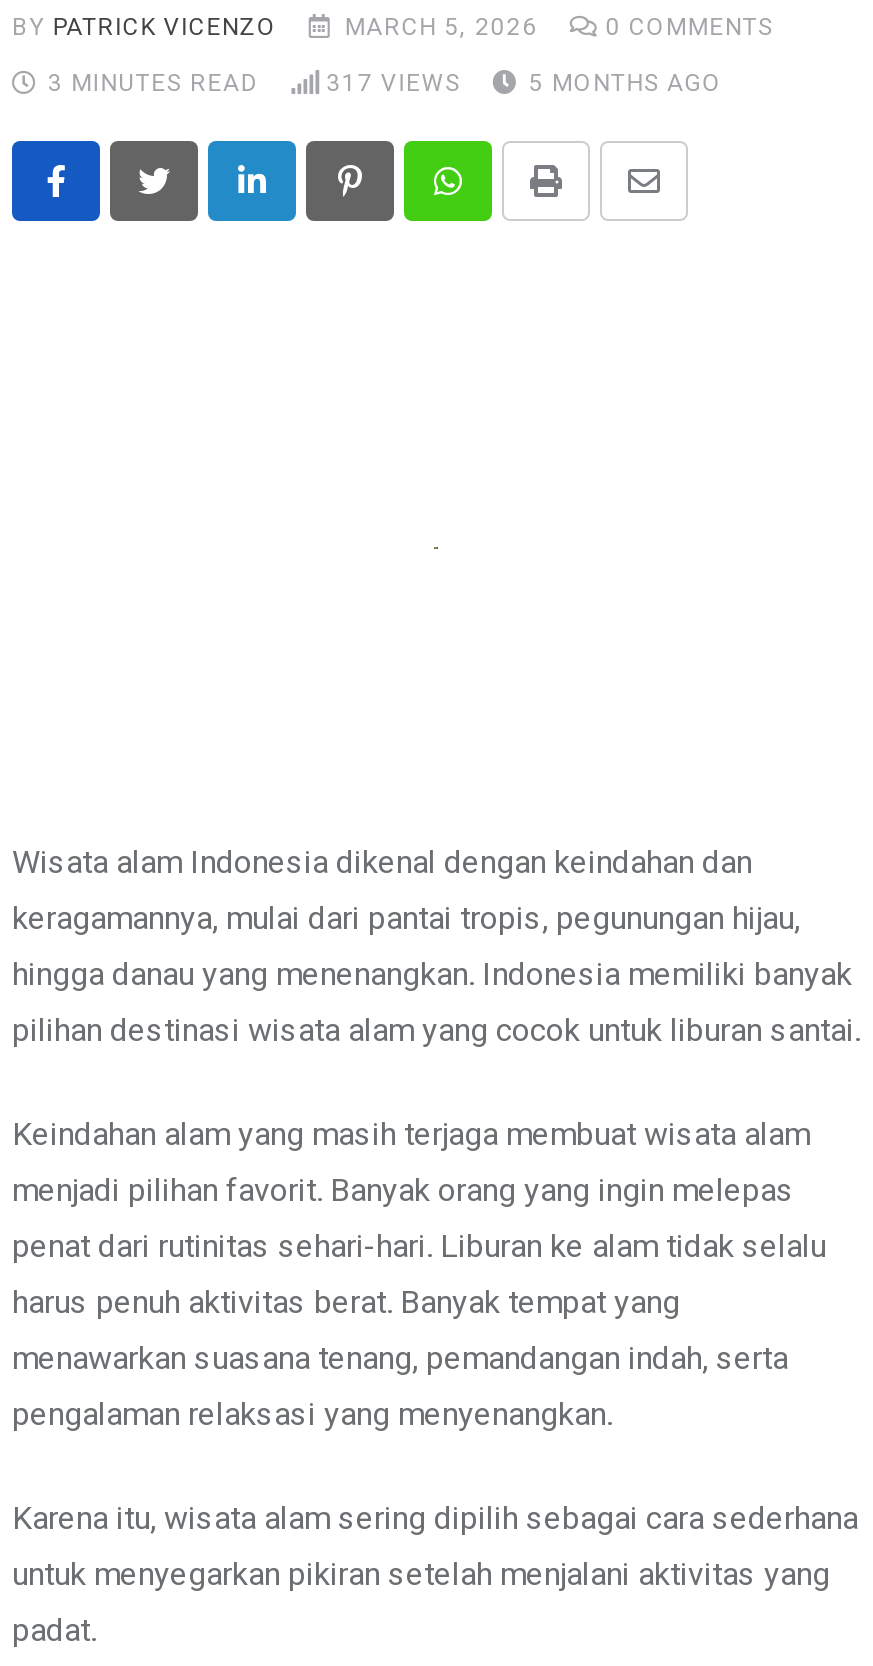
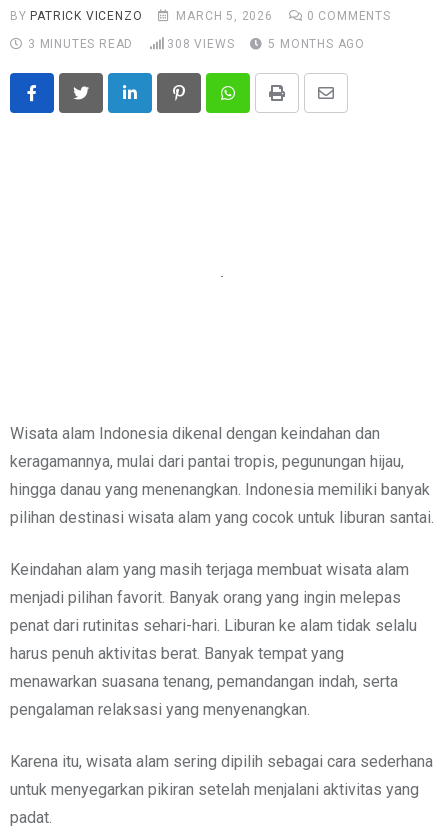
- 317 VIEWS
+ 308 VIEWS
